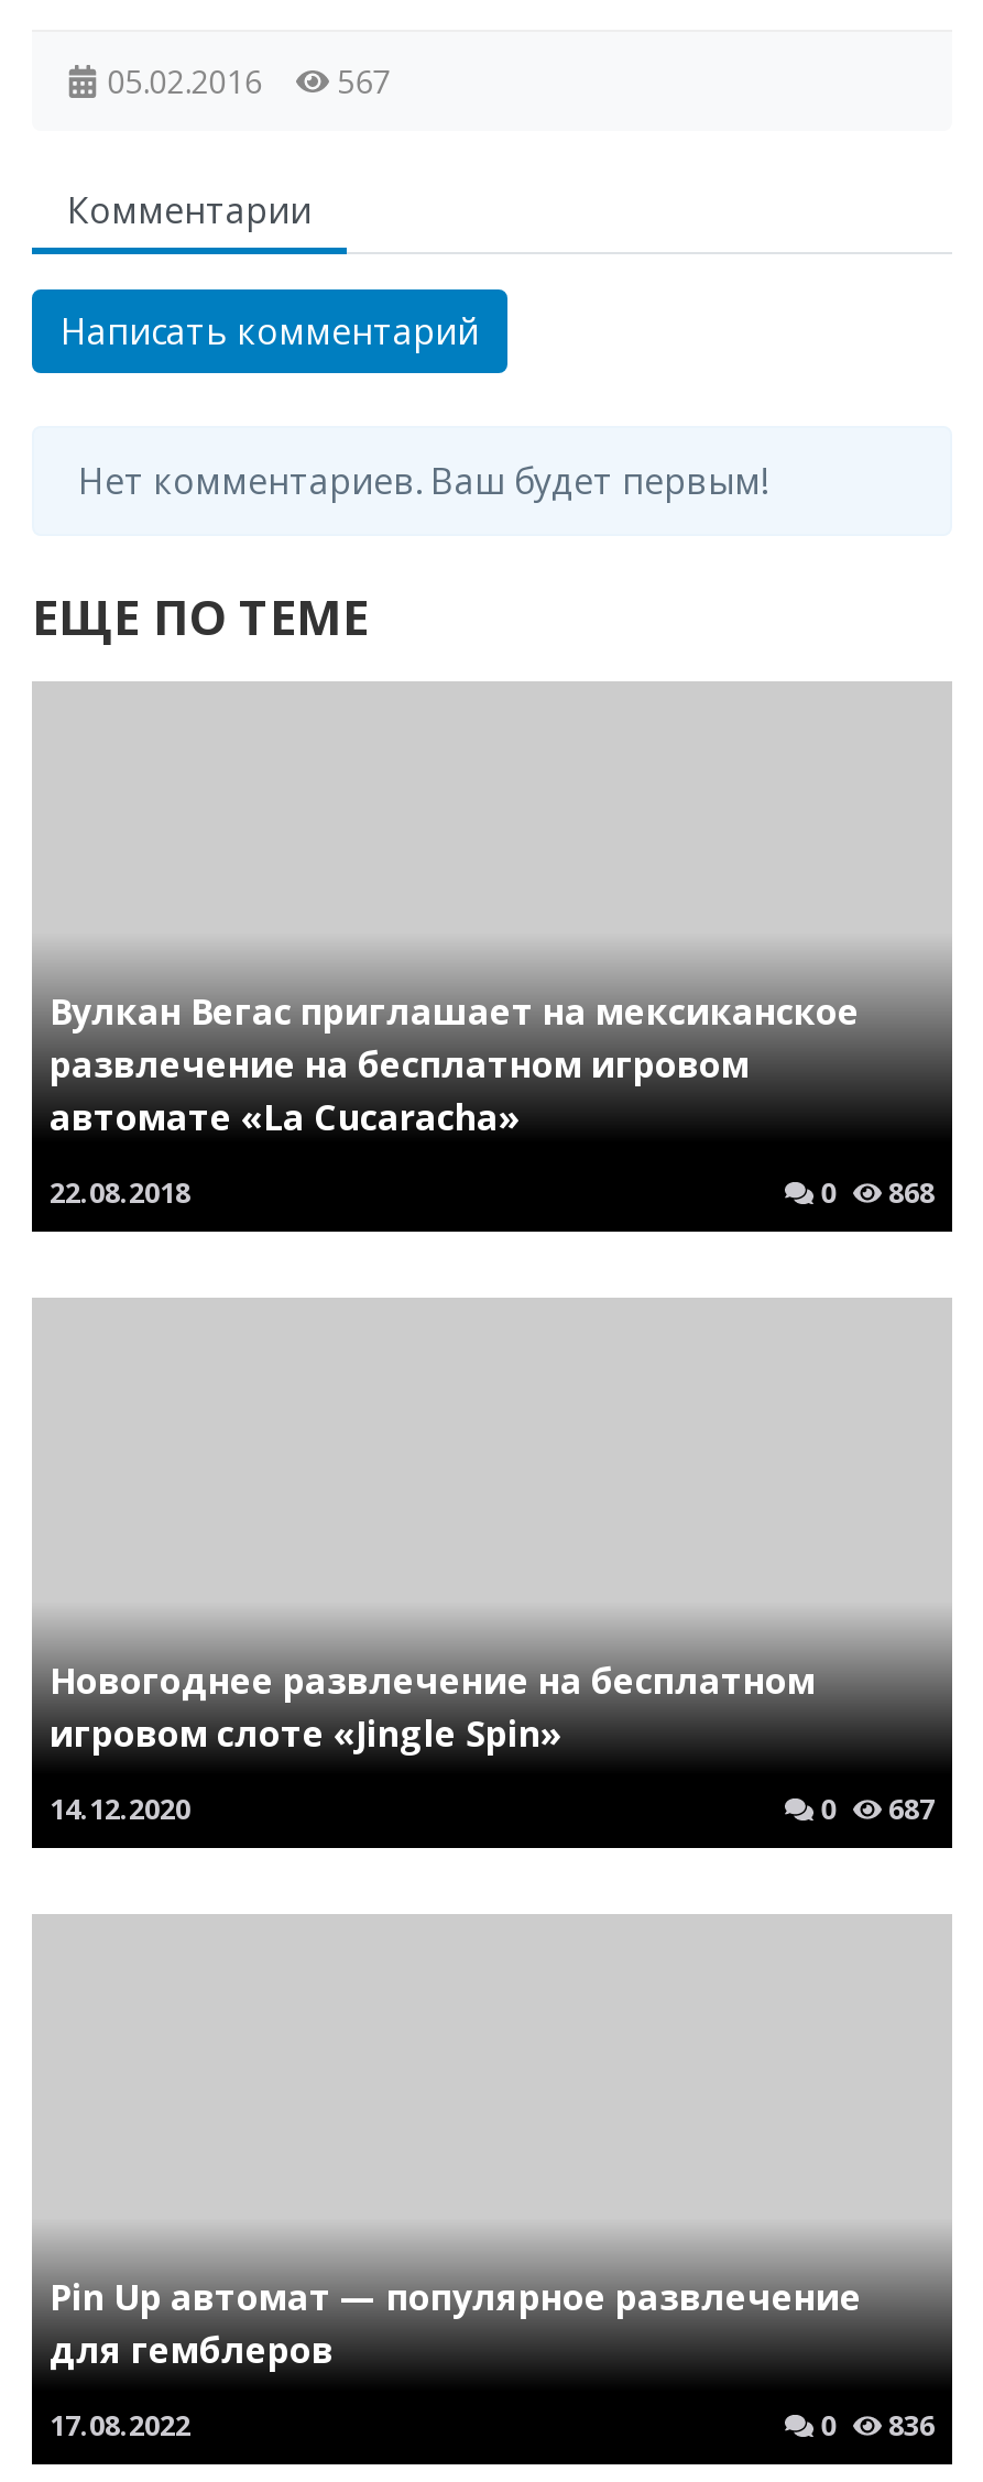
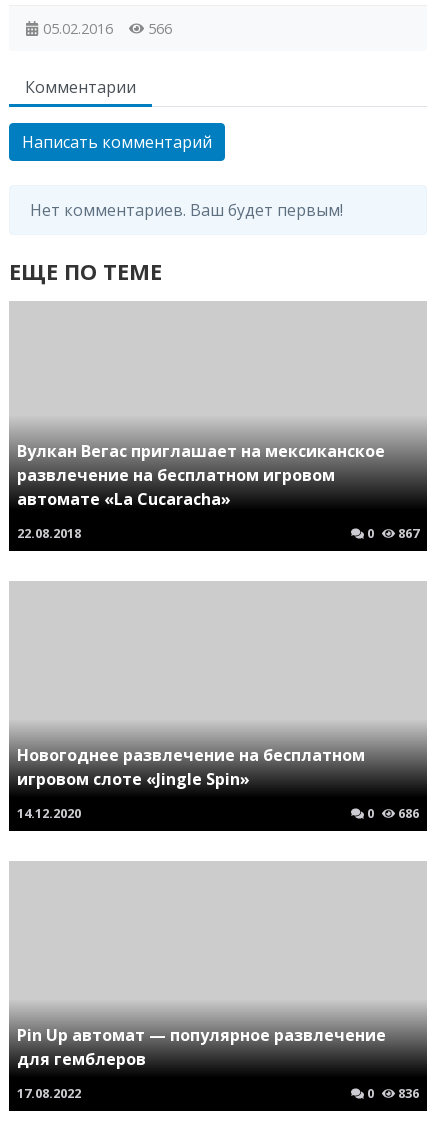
- 05.02.2016 567
+ 05.02.2016 566

- 0 868
+ 0 867

- 0 687
+ 0 686
